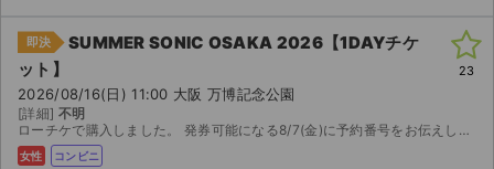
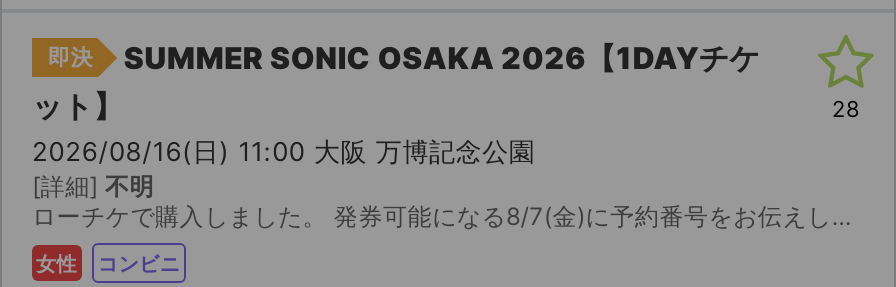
- 23
+ 28
